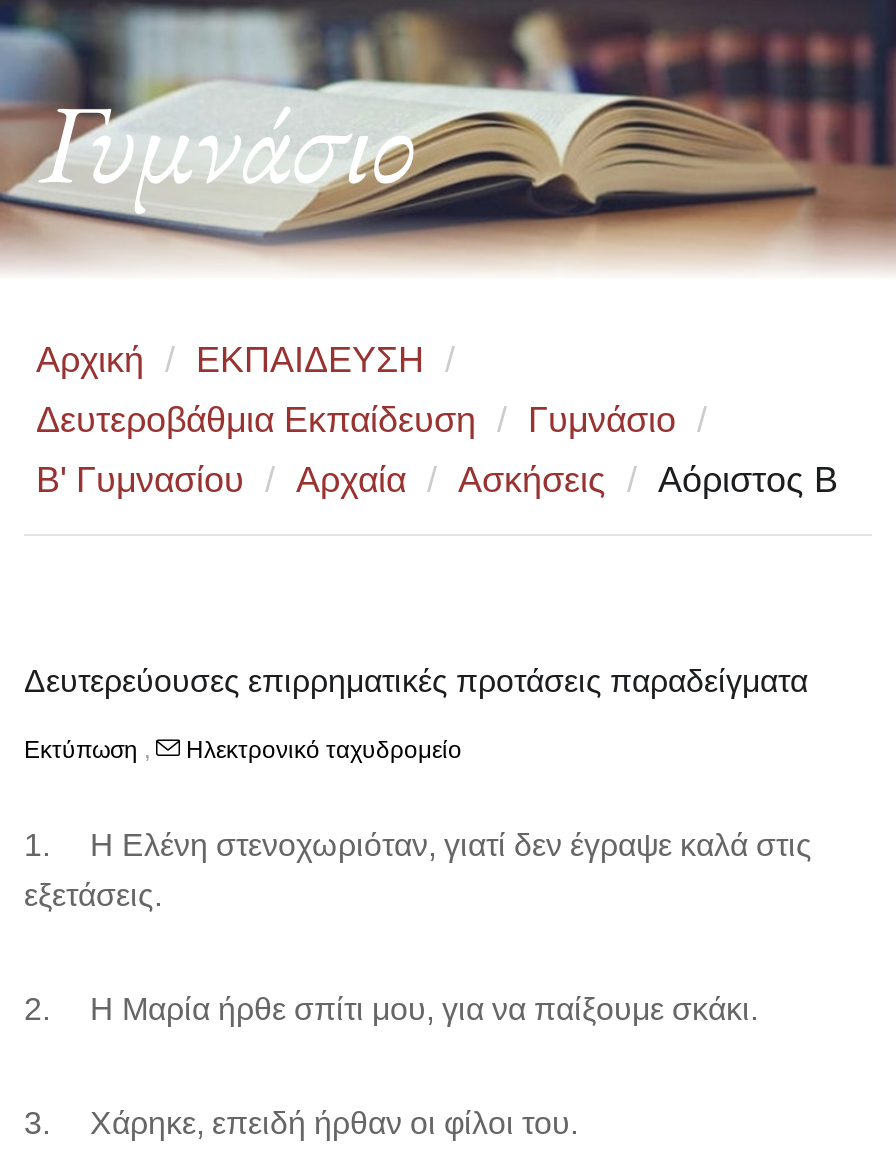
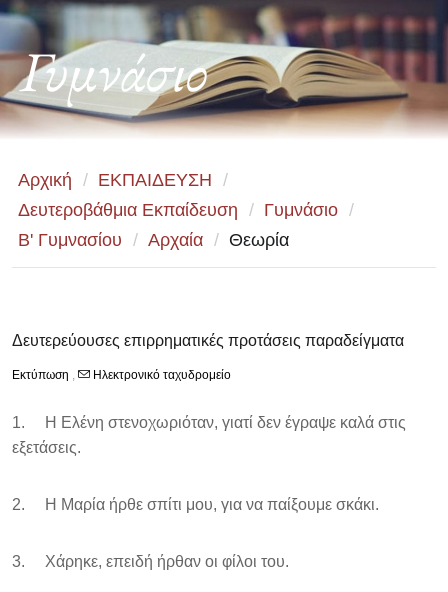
- Β' Γυμνασίου / Αρχαία / Ασκήσεις / Αόριστος Β
+ Β' Γυμνασίου / Αρχαία / Θεωρία
